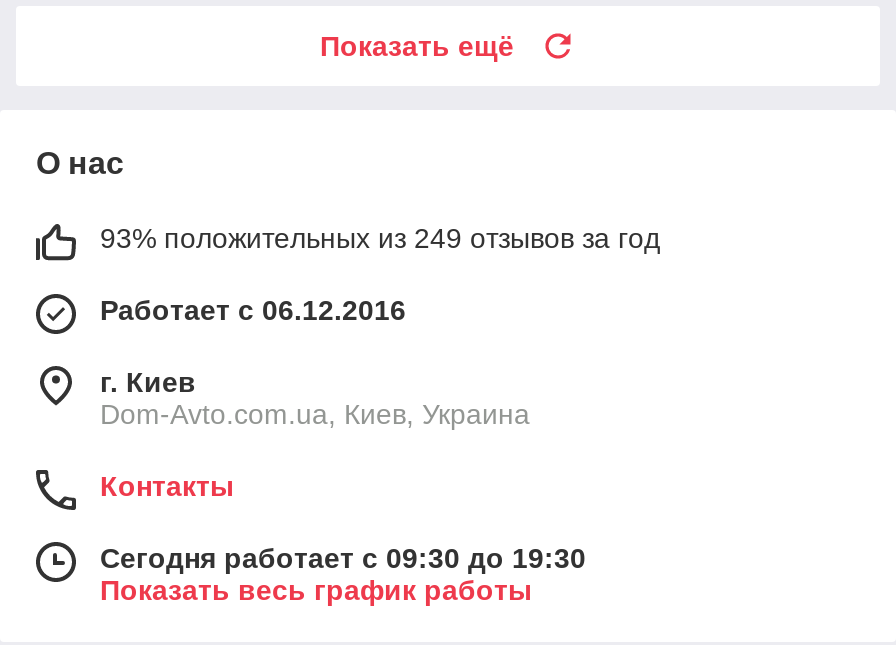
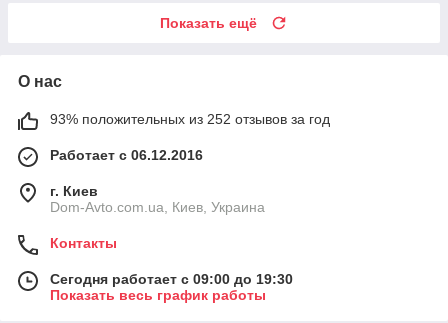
- 93% положительных из 249 отзывов за год
+ 93% положительных из 252 отзывов за год

- Сегодня работает с 09:30 до 19:30
+ Сегодня работает с 09:00 до 19:30
